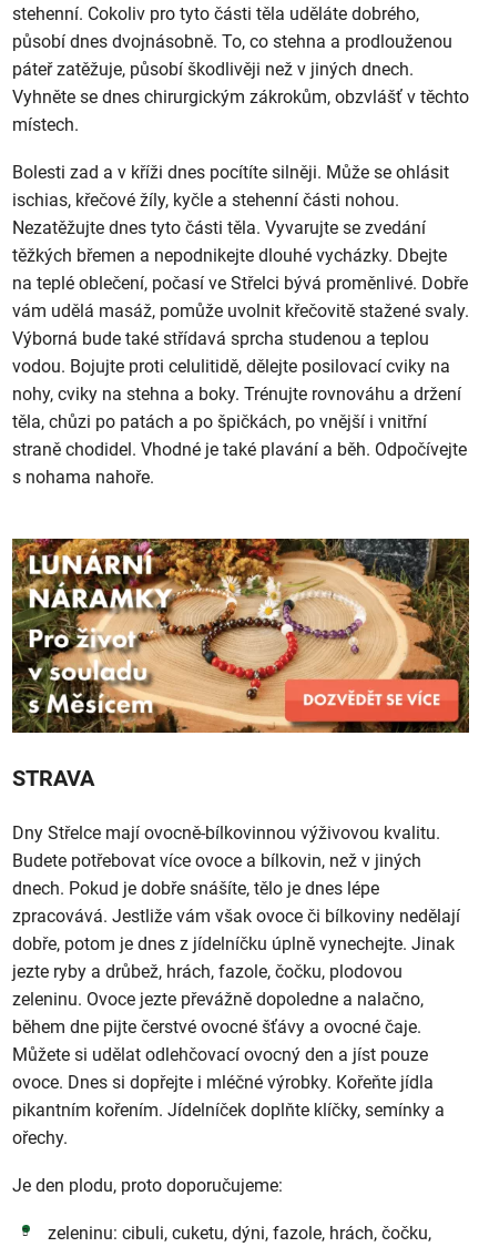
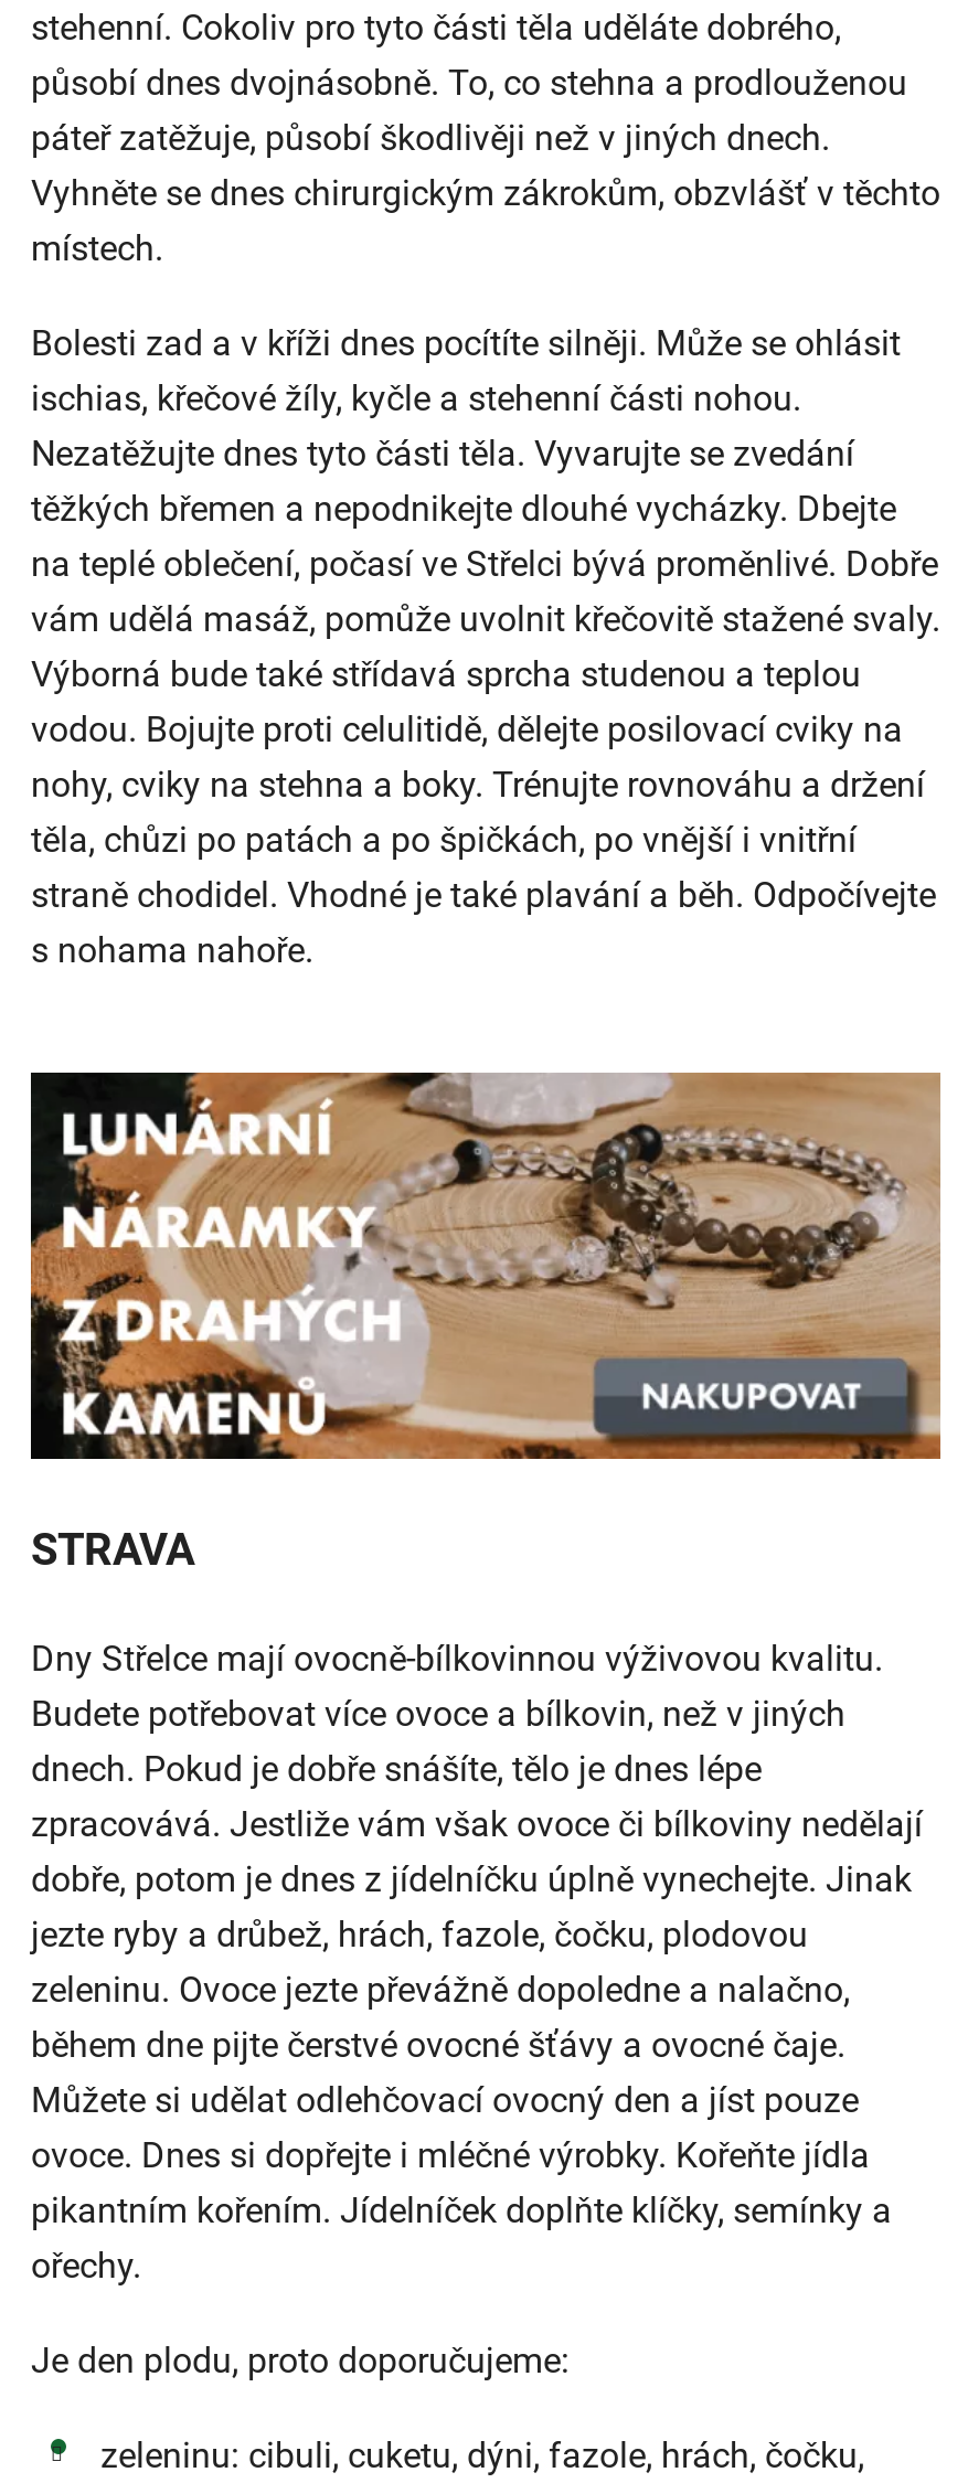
- [image]
+ [image]
